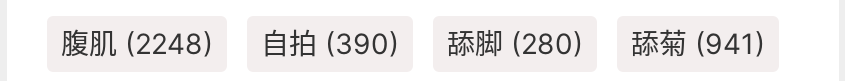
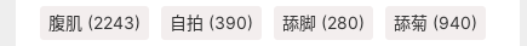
- 腹肌(2248)
+ 腹肌(2243)

- 舔菊(941)
+ 舔菊(940)
